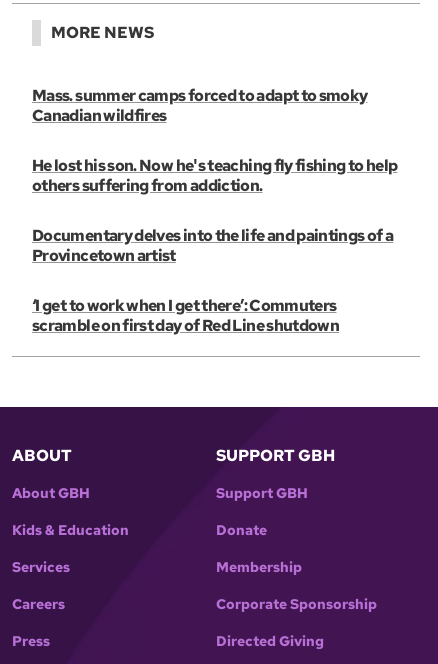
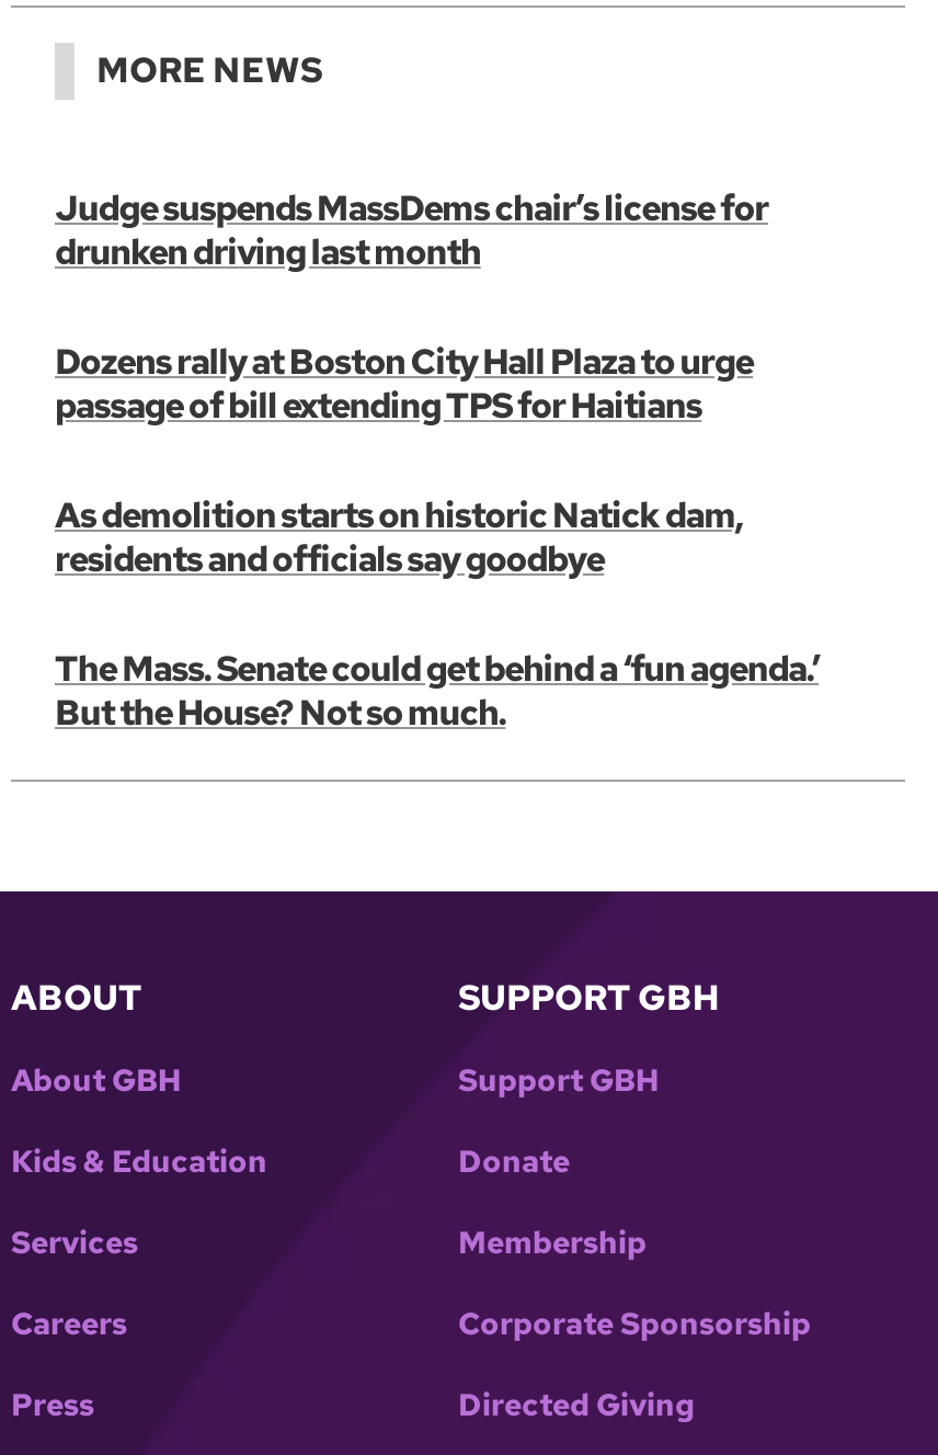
- Mass. summer camps forced to adapt to smoky
- Canadian wildfires
+ Judge suspends MassDems chair’s license for
+ drunken driving last month

- He lost his son. Now he's teaching fly fishing to help
- others suffering from addiction.
+ Dozens rally at Boston City Hall Plaza to urge
+ passage of bill extending TPS for Haitians

- Documentary delves into the life and paintings of a
- Provincetown artist
+ As demolition starts on historic Natick dam,
+ residents and officials say goodbye

- ‘I get to work when I get there’: Commuters
- scramble on first day of Red Line shutdown
+ The Mass. Senate could get behind a ‘fun agenda.’
+ But the House? Not so much.
